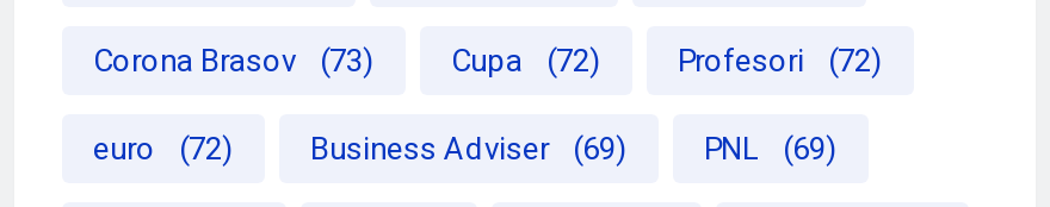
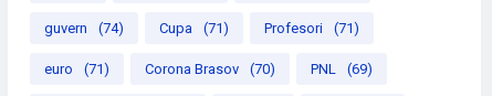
moved down: Corona Brasov

- (73)
+ guvern
+ (74)

- Cupa (72)
+ Cupa (71)

- Profesori (72)
+ Profesori (71)

- (72)
- Business Adviser
- (69)
+ (71)
+ (70)
